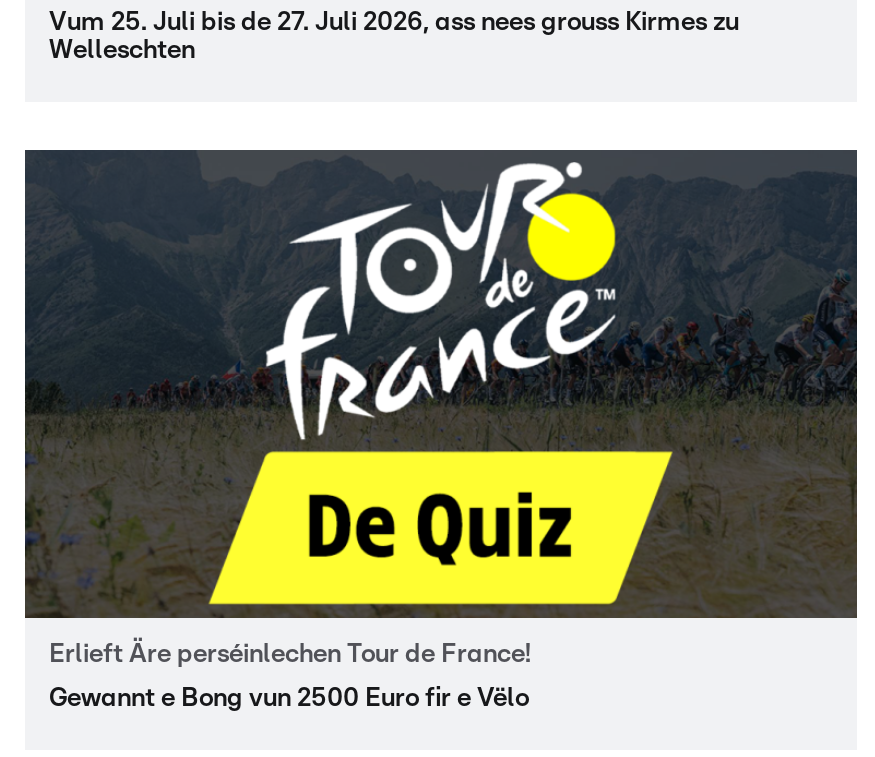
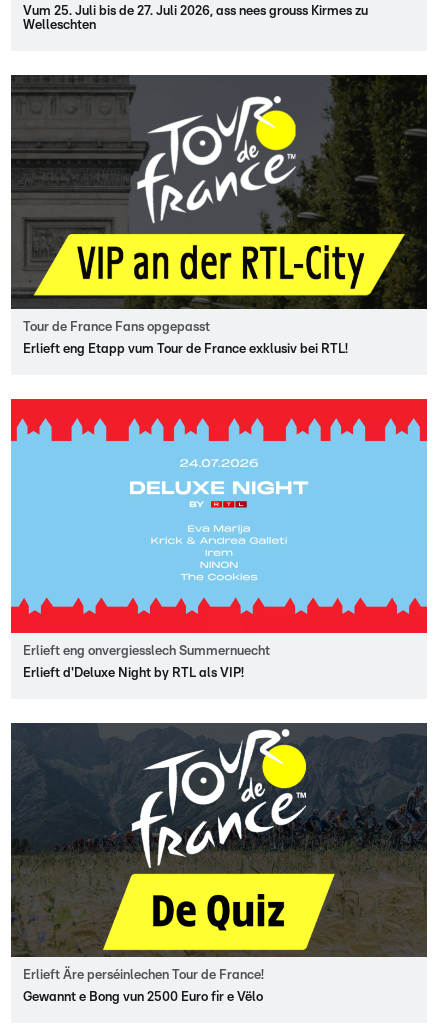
+ [image]
+ Erlieft eng onvergiesslech Summernuecht
+ Erlieft d'Deluxe Night by RTL als VIP!

+ [image]
+ Tour de France Fans opgepasst
+ Erlieft eng Etapp vum Tour de France exklusiv bei RTL!
